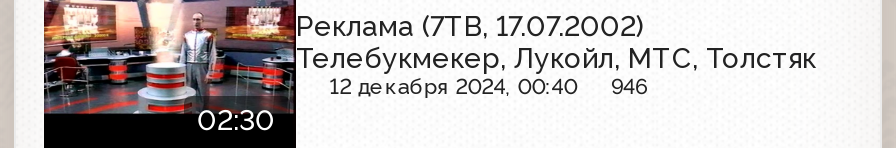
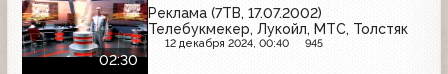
- 12 декабря 2024, 00:40 946
+ 12 декабря 2024, 00:40 945
